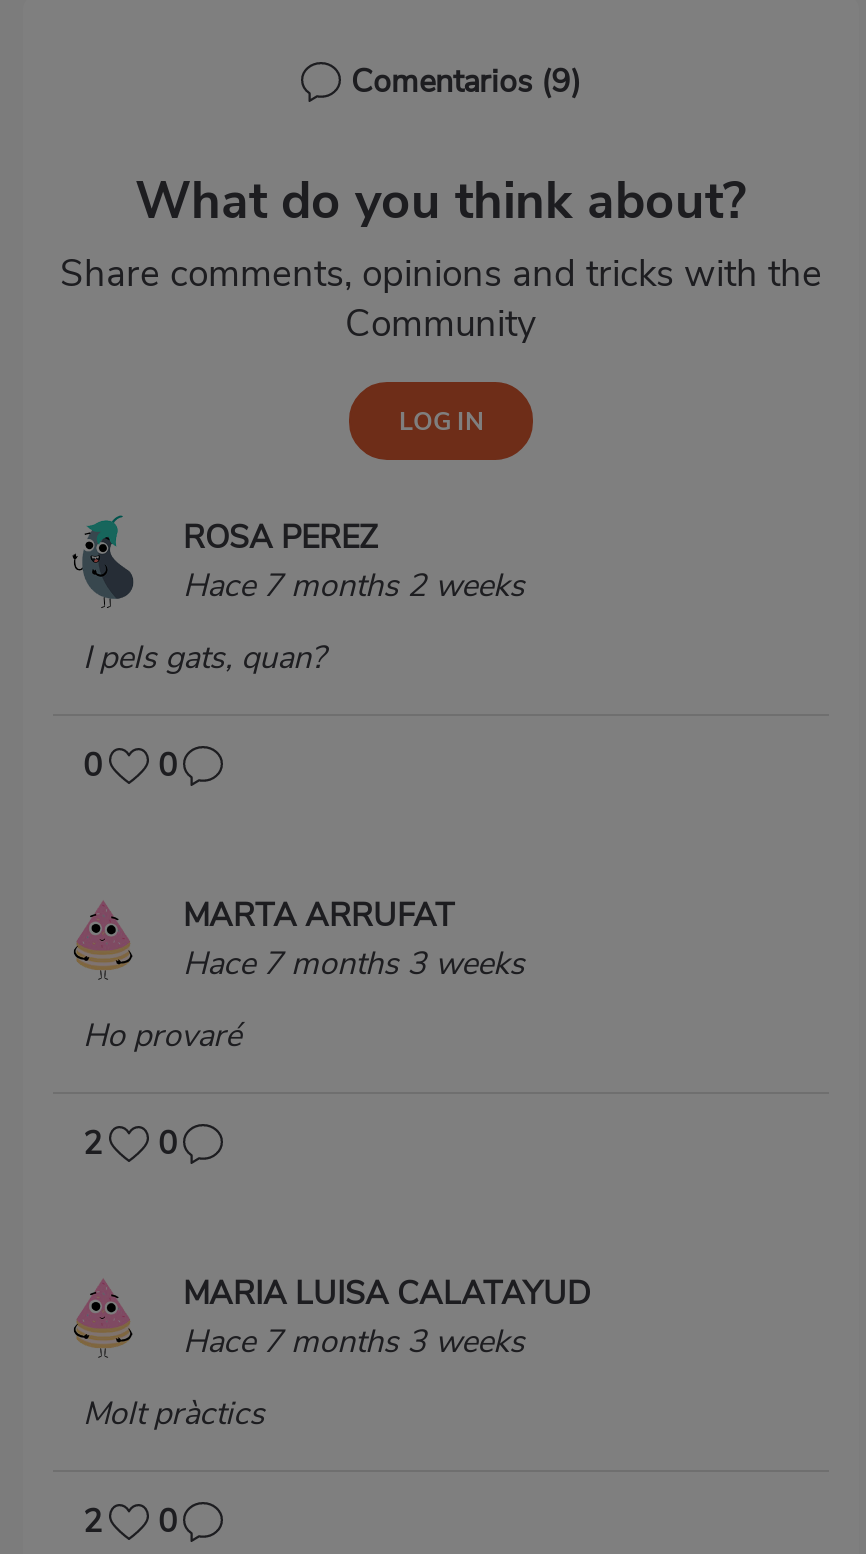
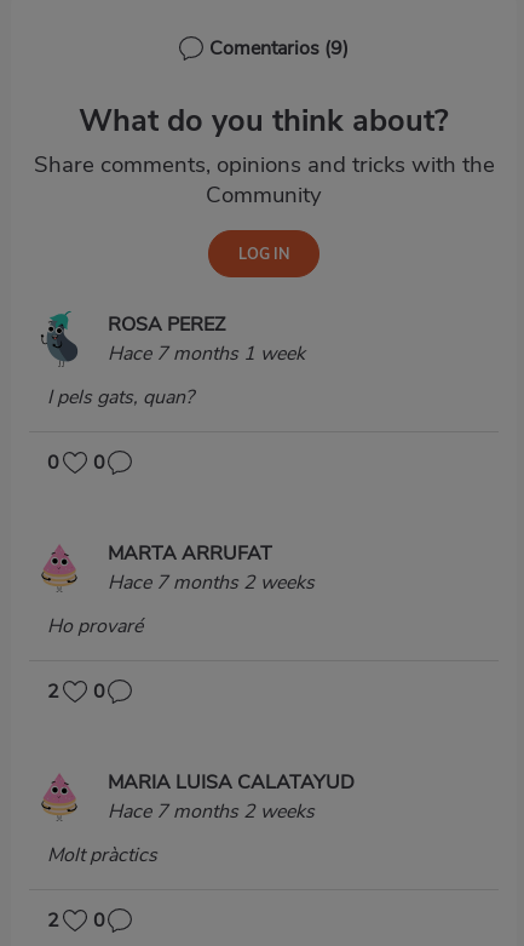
- Hace 7 months 2 weeks
+ Hace 7 months 1 week

- Hace 7 months 3 weeks
+ Hace 7 months 2 weeks

- Hace 7 months 3 weeks
+ Hace 7 months 2 weeks
